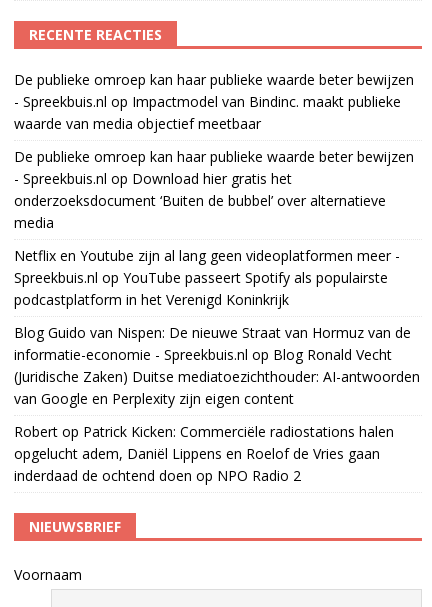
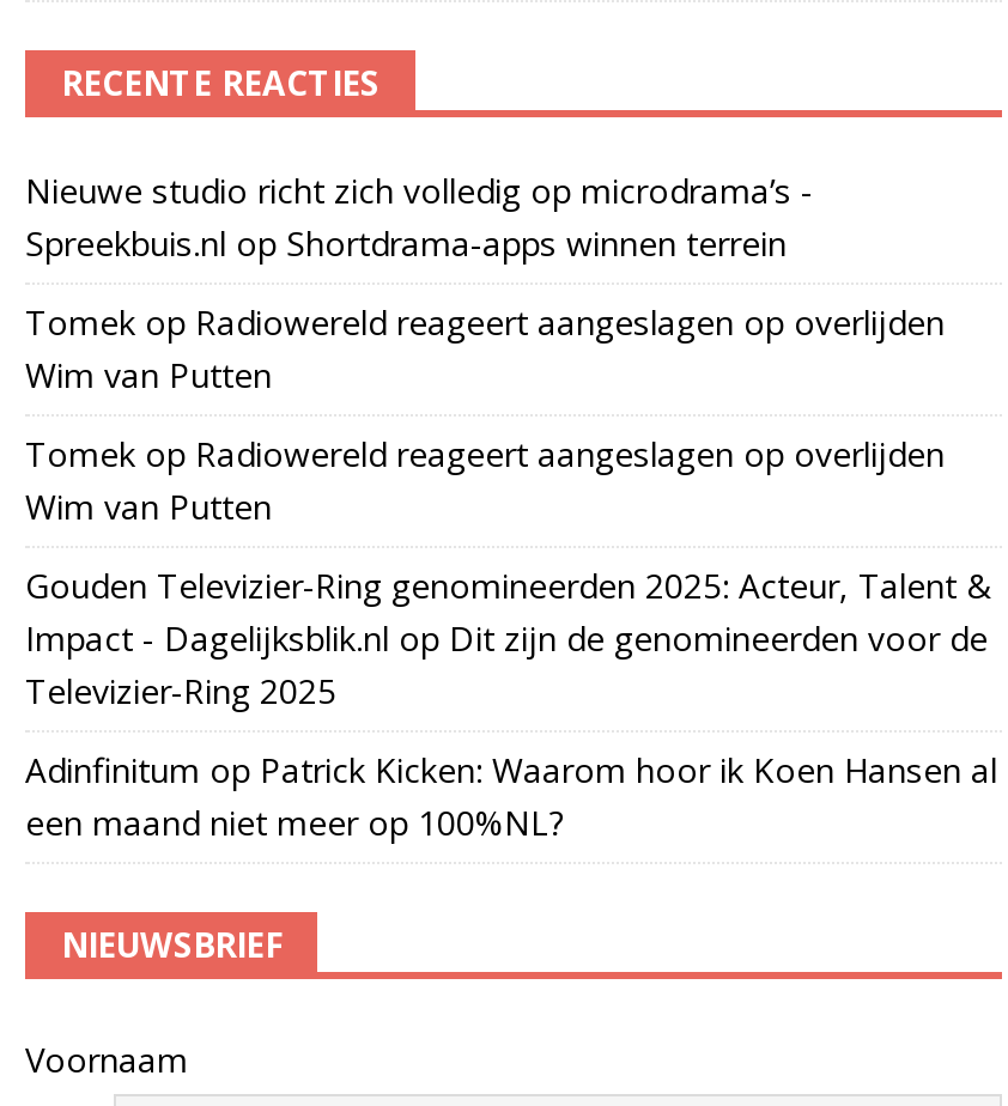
- De publieke omroep kan haar publieke waarde beter bewijzen
- - Spreekbuis.nl op Impactmodel van Bindinc. maakt publieke
- waarde van media objectief meetbaar
+ Nieuwe studio richt zich volledig op microdrama’s -
+ Spreekbuis.nl op Shortdrama-apps winnen terrein

- De publieke omroep kan haar publieke waarde beter bewijzen
- - Spreekbuis.nl op Download hier gratis het
- onderzoeksdocument ‘Buiten de bubbel’ over alternatieve
- media
+ Tomek op Radiowereld reageert aangeslagen op overlijden
+ Wim van Putten

- Netflix en Youtube zijn al lang geen videoplatformen meer -
- Spreekbuis.nl op YouTube passeert Spotify als populairste
- podcastplatform in het Verenigd Koninkrijk
+ Tomek op Radiowereld reageert aangeslagen op overlijden
+ Wim van Putten

- Blog Guido van Nispen: De nieuwe Straat van Hormuz van de
- informatie-economie - Spreekbuis.nl op Blog Ronald Vecht
- (Juridische Zaken) Duitse mediatoezichthouder: AI-antwoorden
- van Google en Perplexity zijn eigen content
+ Gouden Televizier-Ring genomineerden 2025: Acteur, Talent &
+ Impact - Dagelijksblik.nl op Dit zijn de genomineerden voor de
+ Televizier-Ring 2025

- Robert op Patrick Kicken: Commerciële radiostations halen
- opgelucht adem, Daniël Lippens en Roelof de Vries gaan
- inderdaad de ochtend doen op NPO Radio 2
+ Adinfinitum op Patrick Kicken: Waarom hoor ik Koen Hansen al
+ een maand niet meer op 100%NL?
